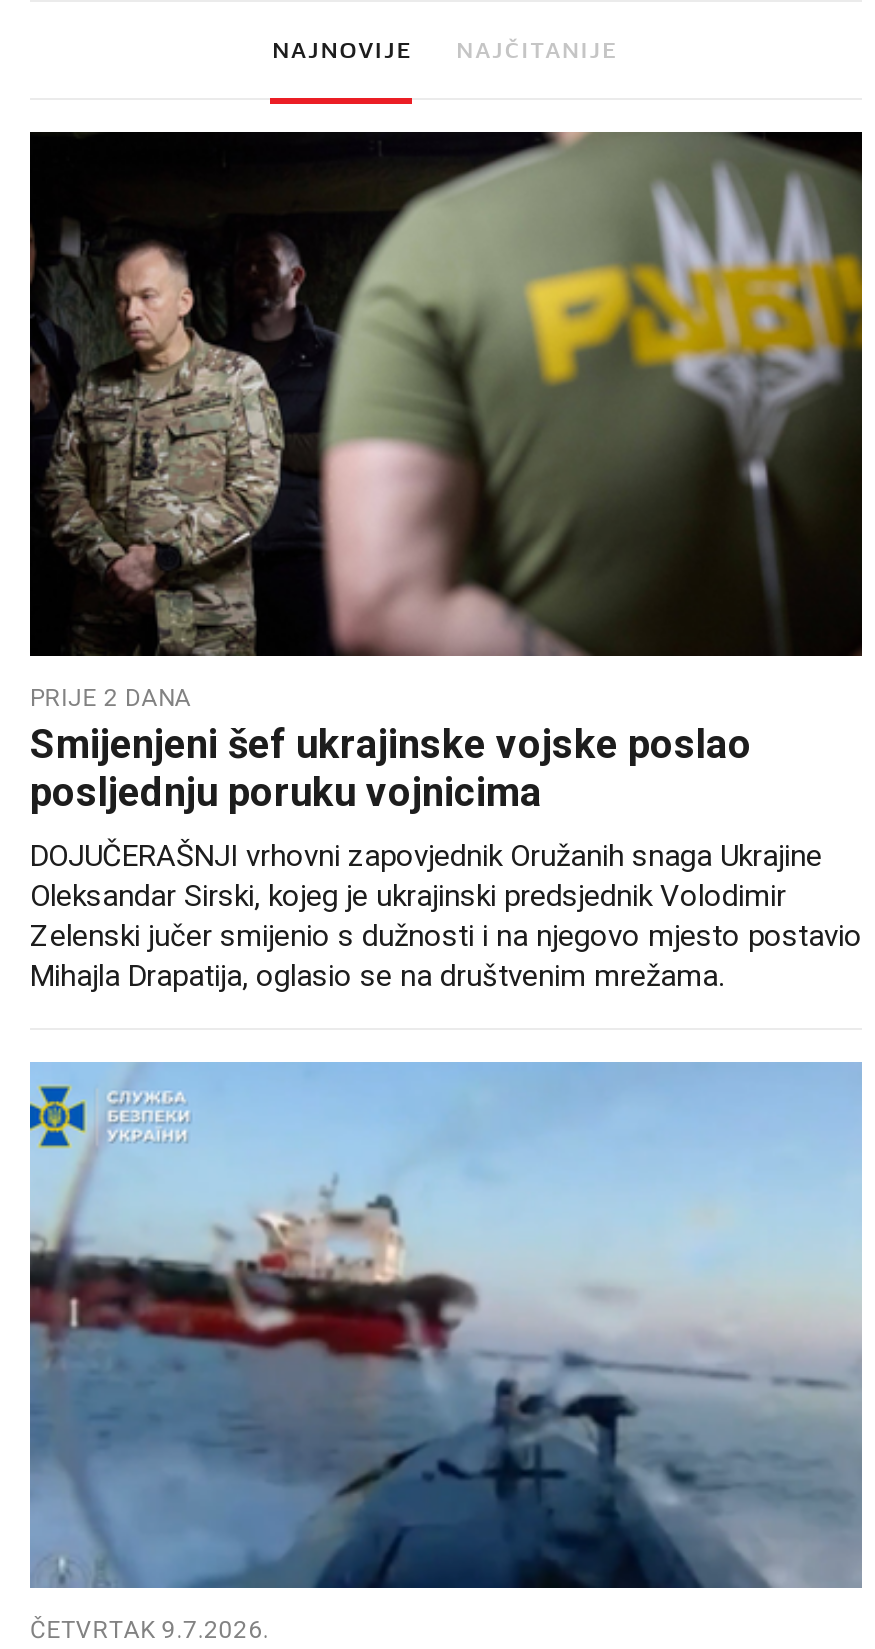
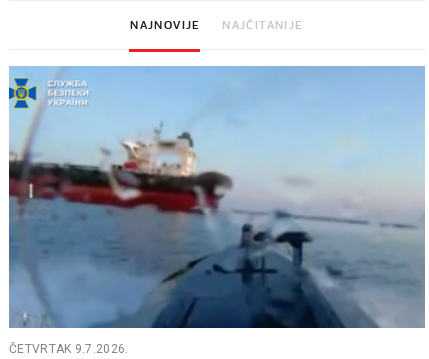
- [image]
- PRIJE 2 DANA
- Smijenjeni šef ukrajinske vojske poslao
- posljednju poruku vojnicima
- DOJUČERAŠNJI vrhovni zapovjednik Oružanih snaga Ukrajine
- Oleksandar Sirski, kojeg je ukrajinski predsjednik Volodimir
- Zelenski jučer smijenio s dužnosti i na njegovo mjesto postavio
- Mihajla Drapatija, oglasio se na društvenim mrežama.
